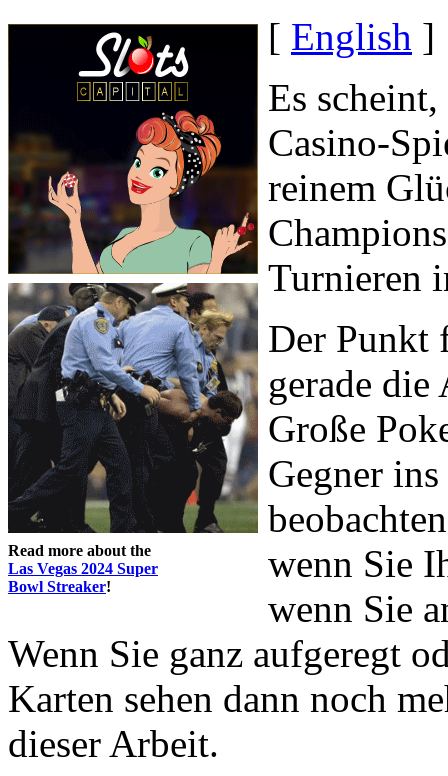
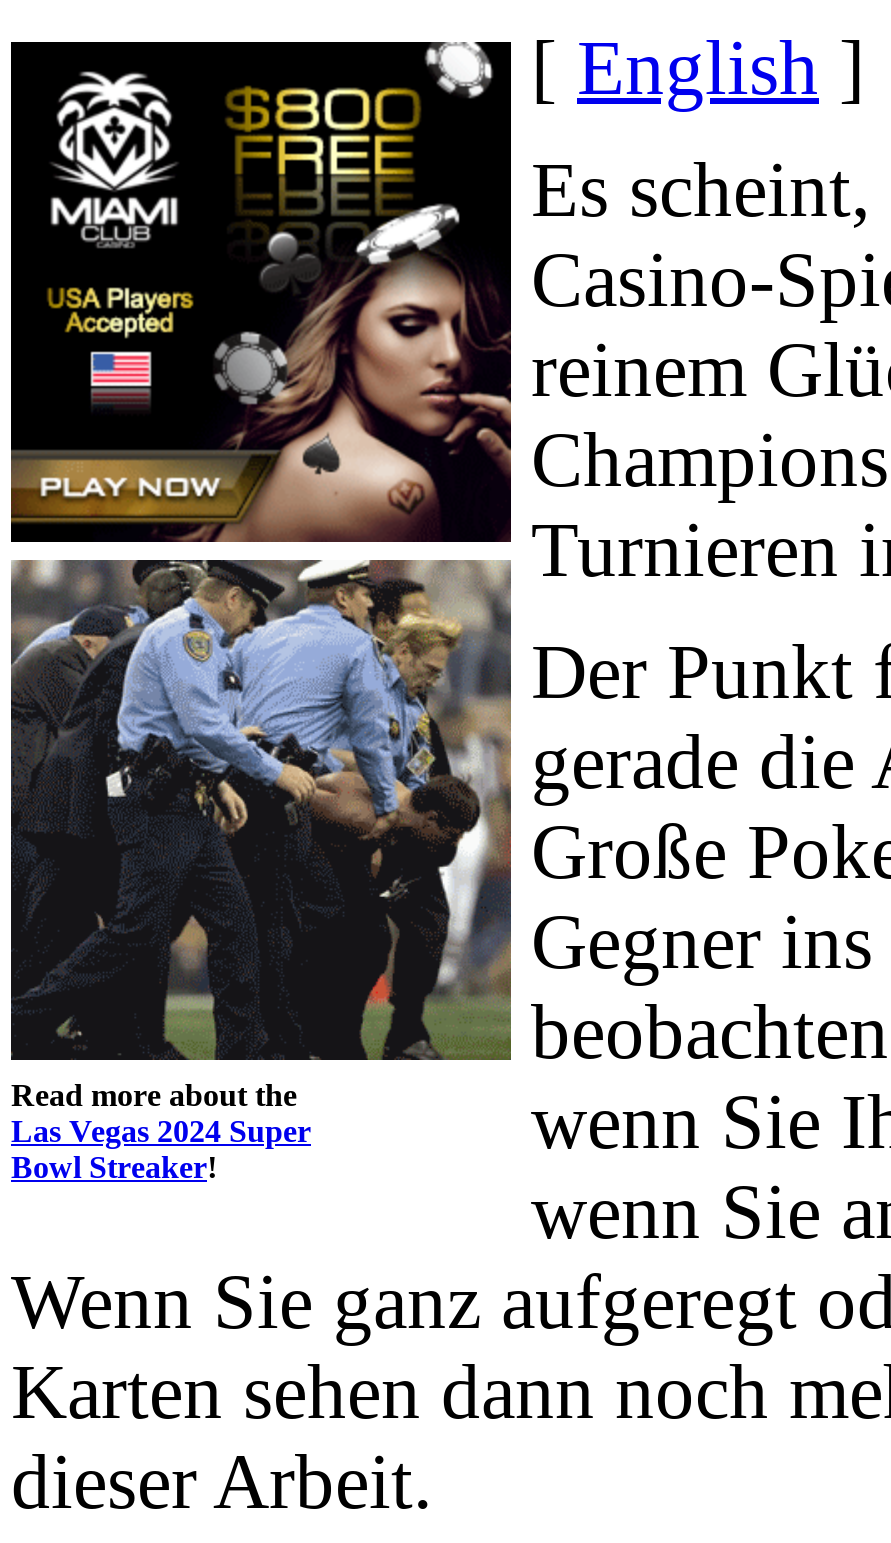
- [image]
+ [image]
